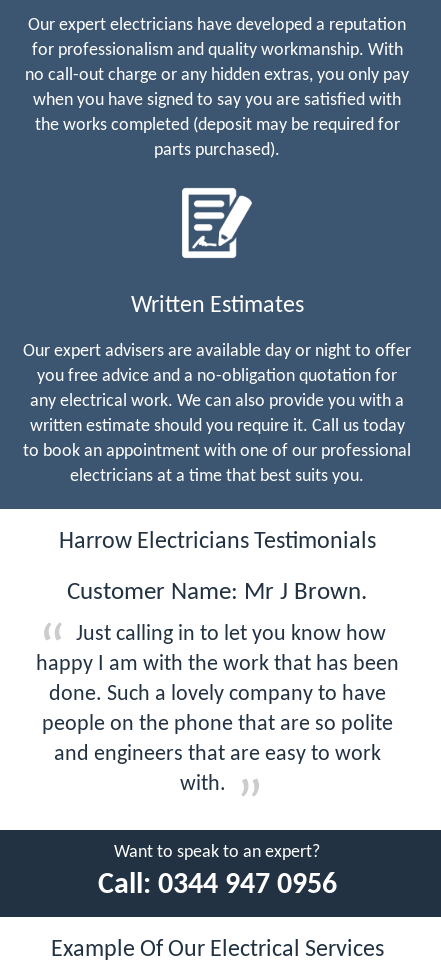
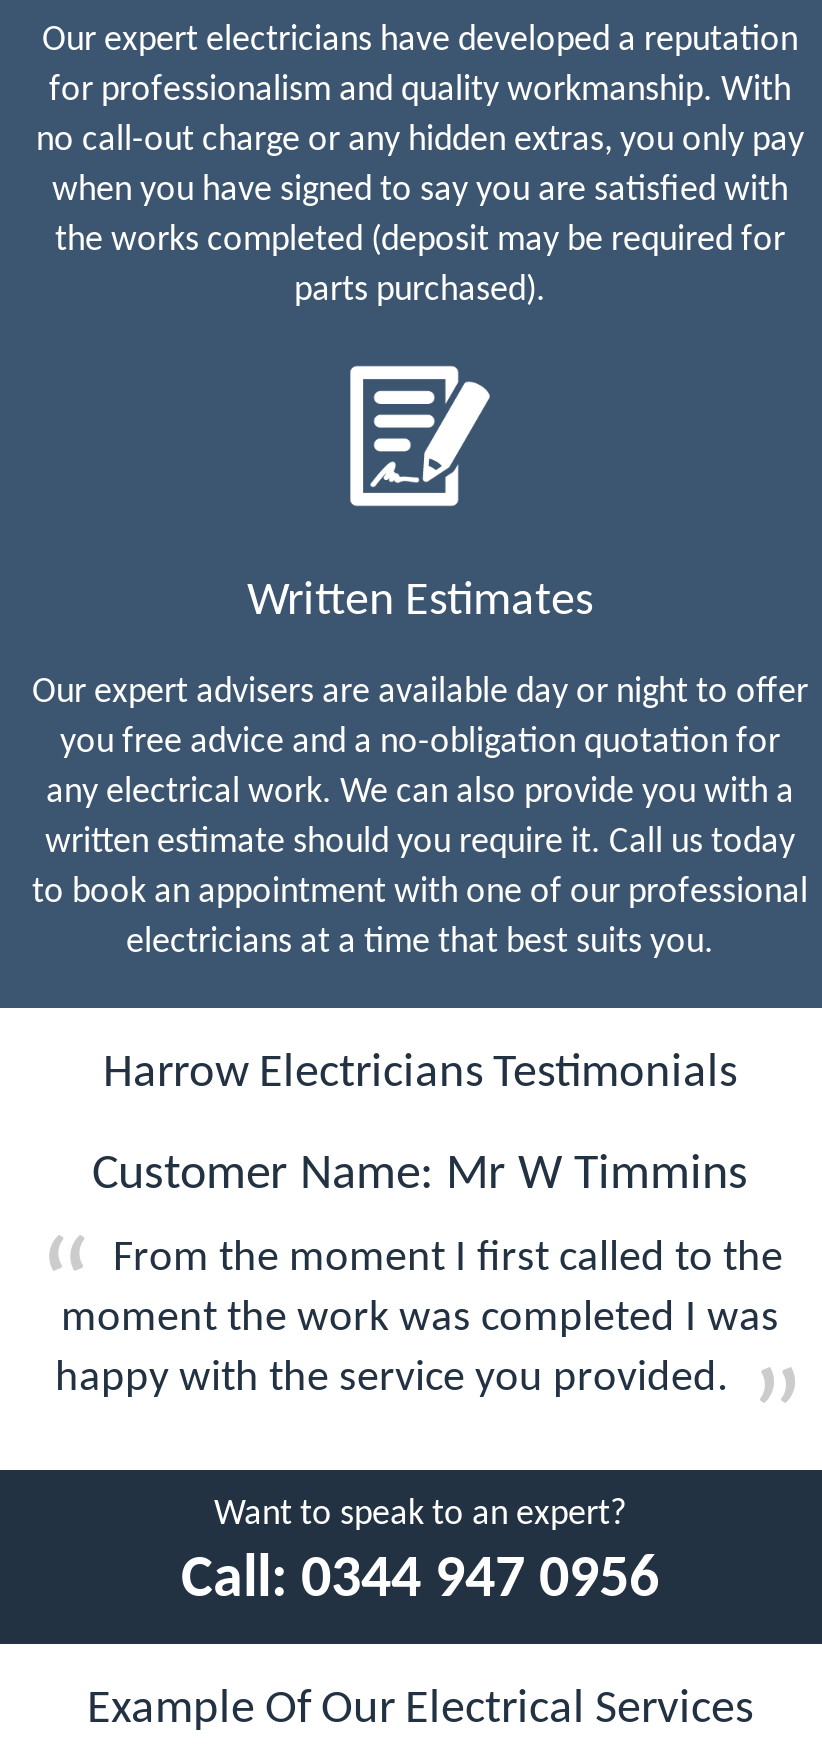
- Customer Name: Mr J Brown.
+ Customer Name: Mr W Timmins

- Just calling in to let you know how
- happy I am with the work that has been
- done. Such a lovely company to have
- people on the phone that are so polite
- and engineers that are easy to work
- with.
+ From the moment I first called to the
+ moment the work was completed I was
+ happy with the service you provided.
